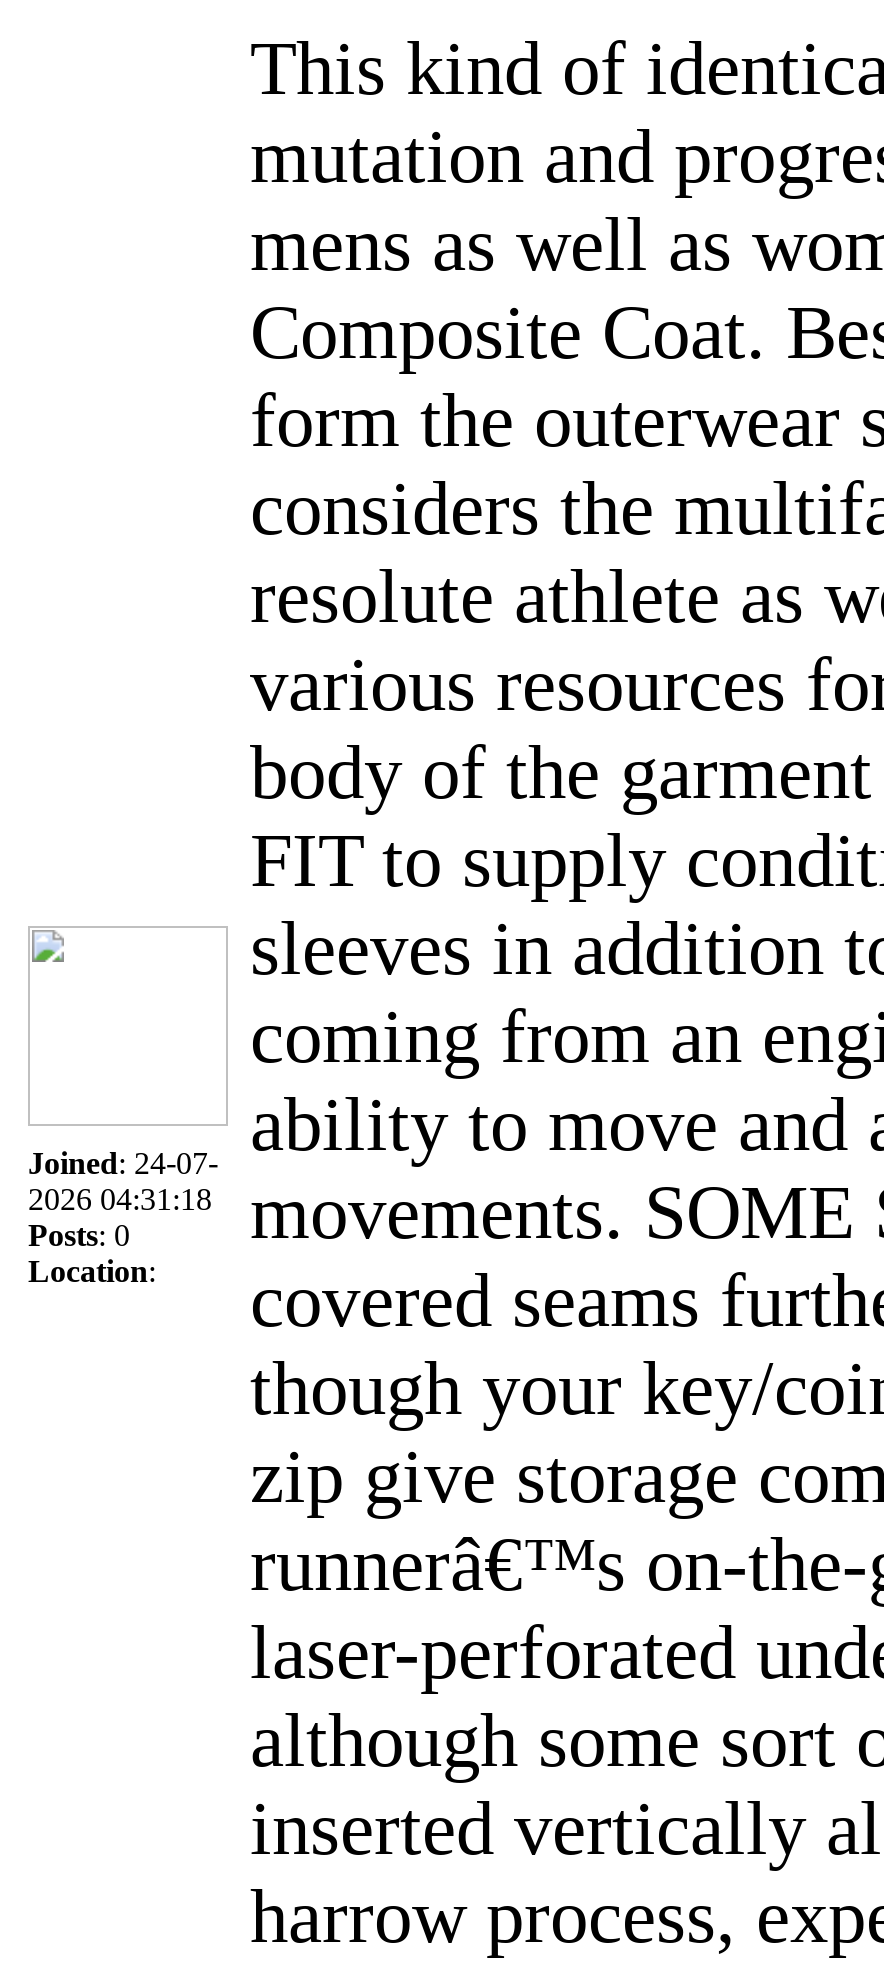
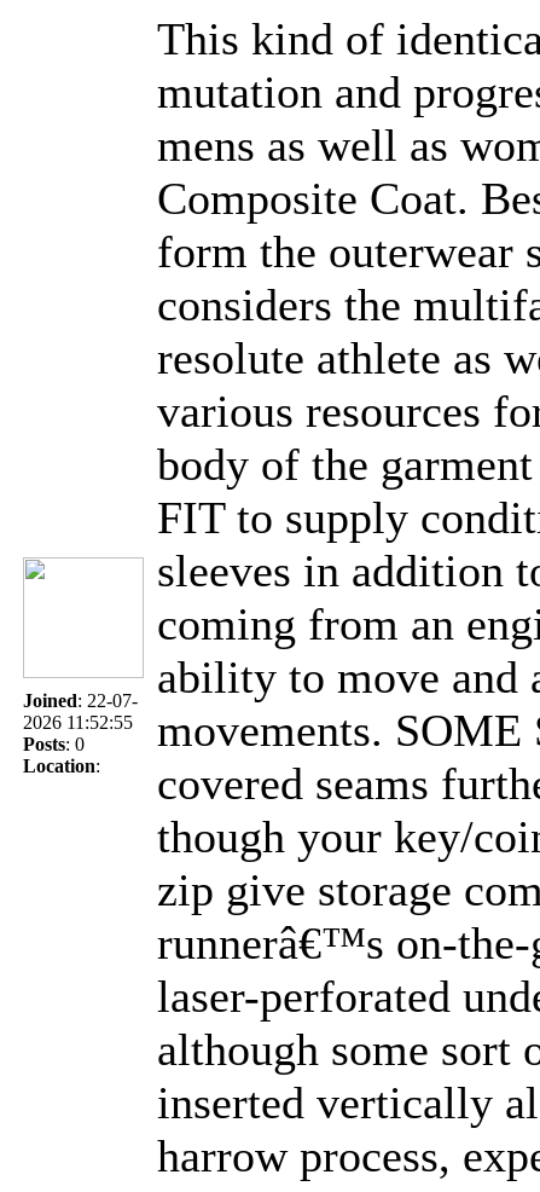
- Joined: 24-07-
+ Joined: 22-07-

- 2026 04:31:18
+ 2026 11:52:55
